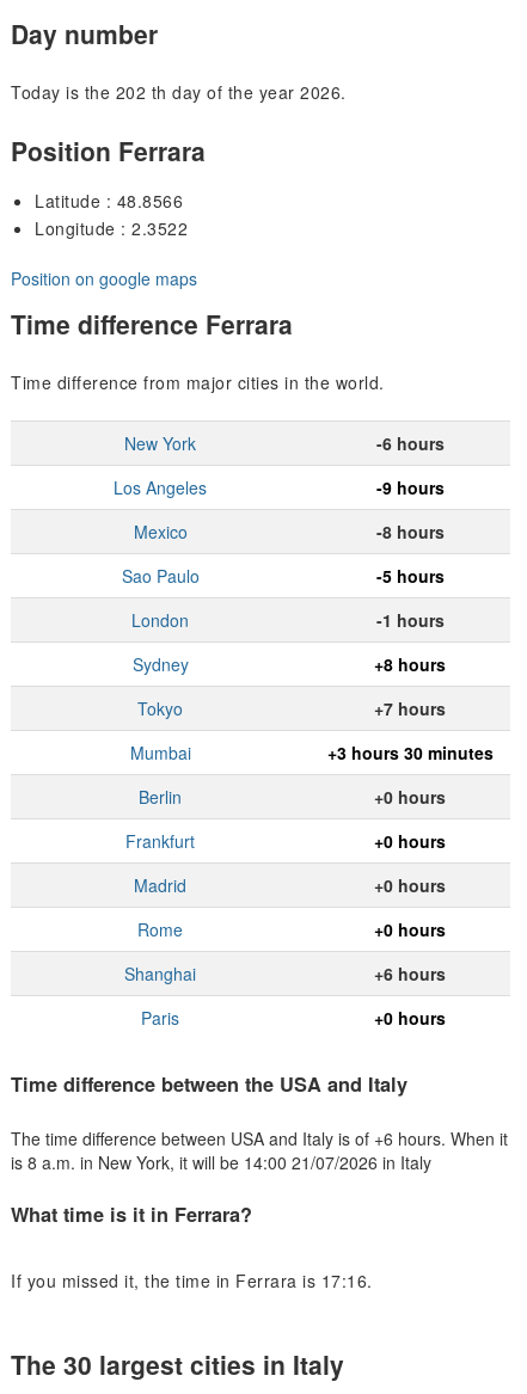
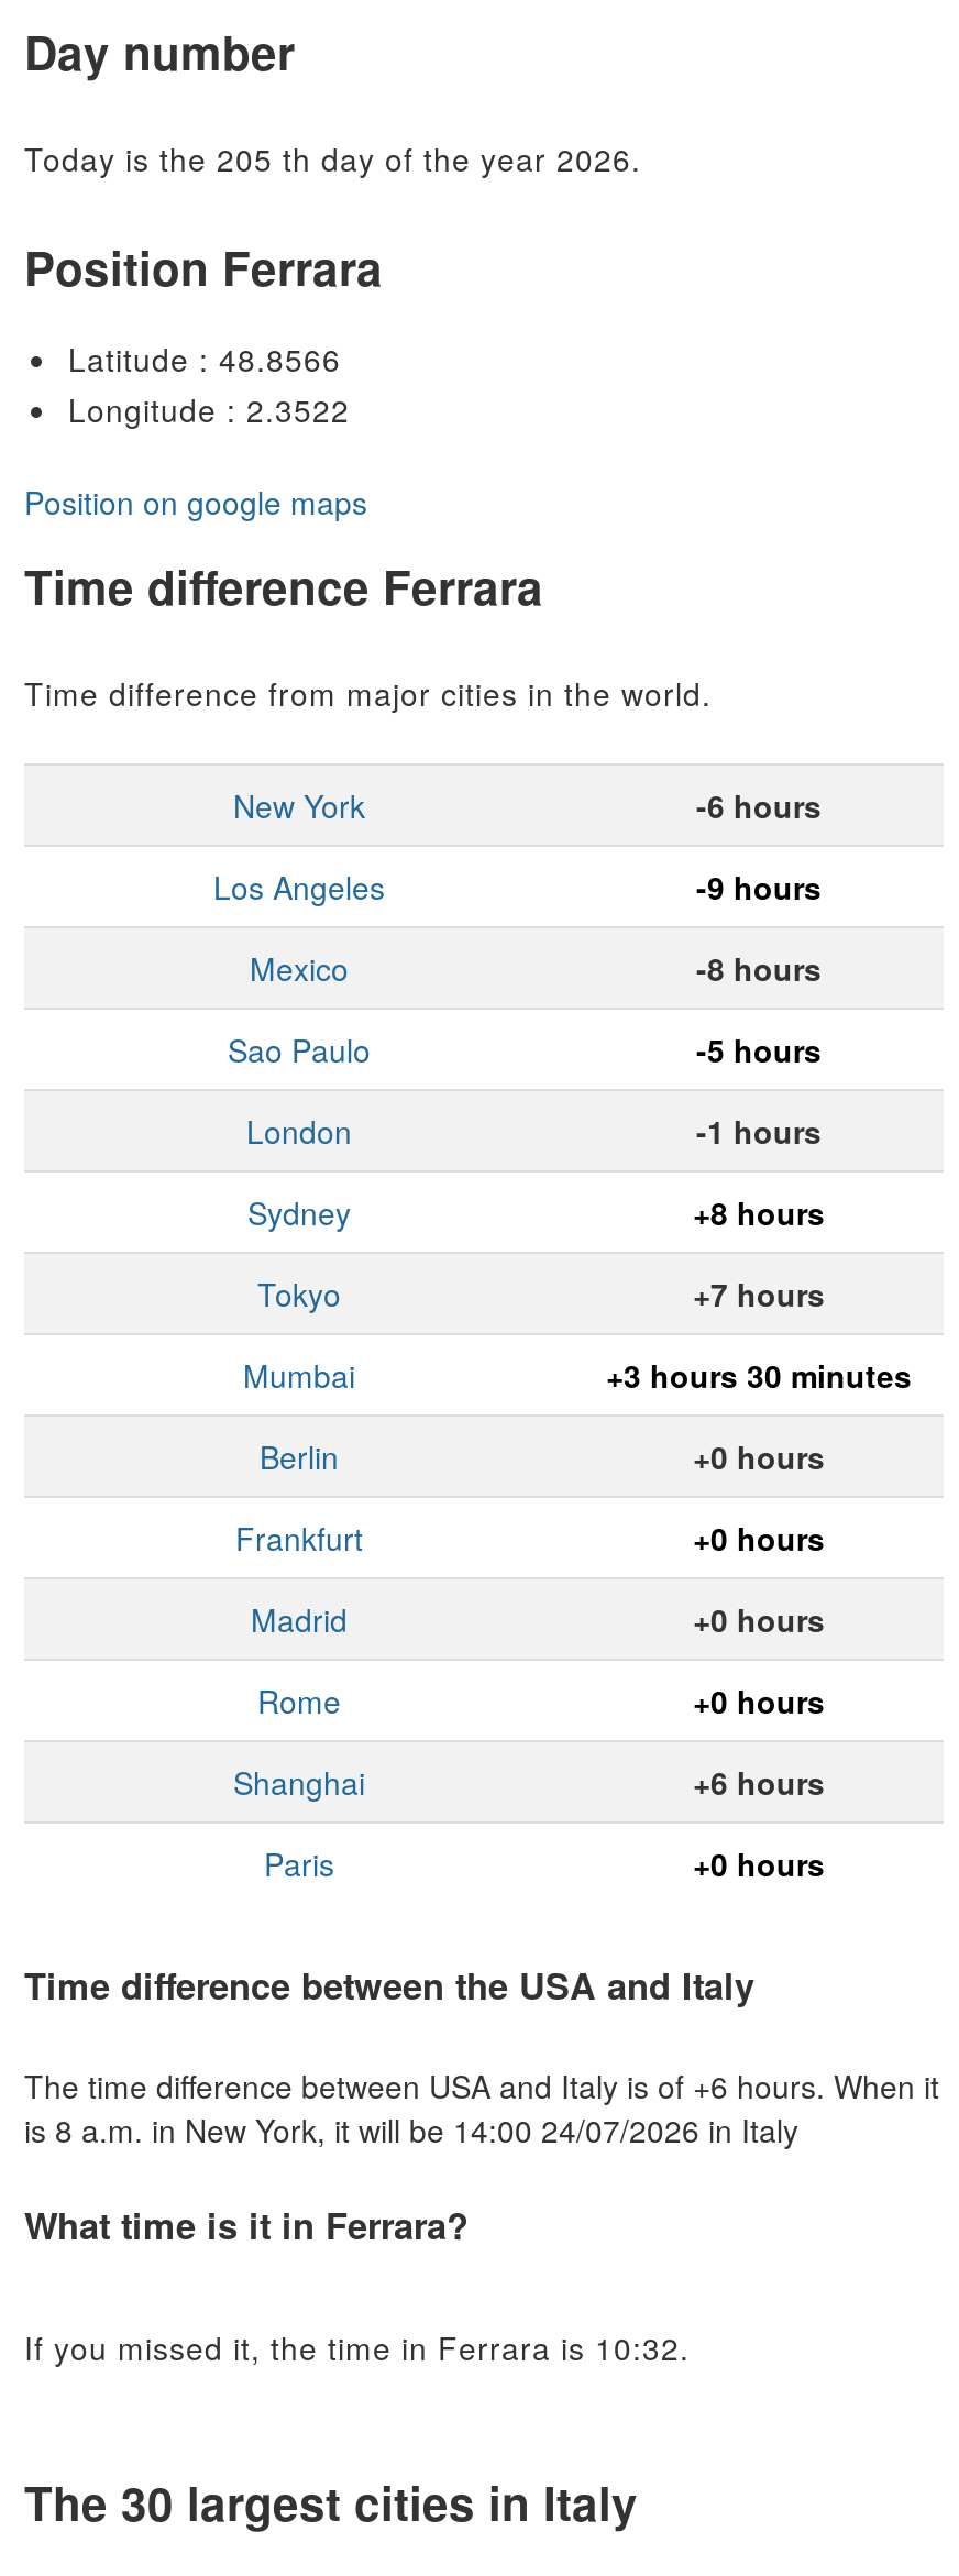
- Today is the 202 th day of the year 2026.
+ Today is the 205 th day of the year 2026.

- is 8 a.m. in New York, it will be 14:00 21/07/2026 in Italy
+ is 8 a.m. in New York, it will be 14:00 24/07/2026 in Italy

- If you missed it, the time in Ferrara is 17:16.
+ If you missed it, the time in Ferrara is 10:32.
